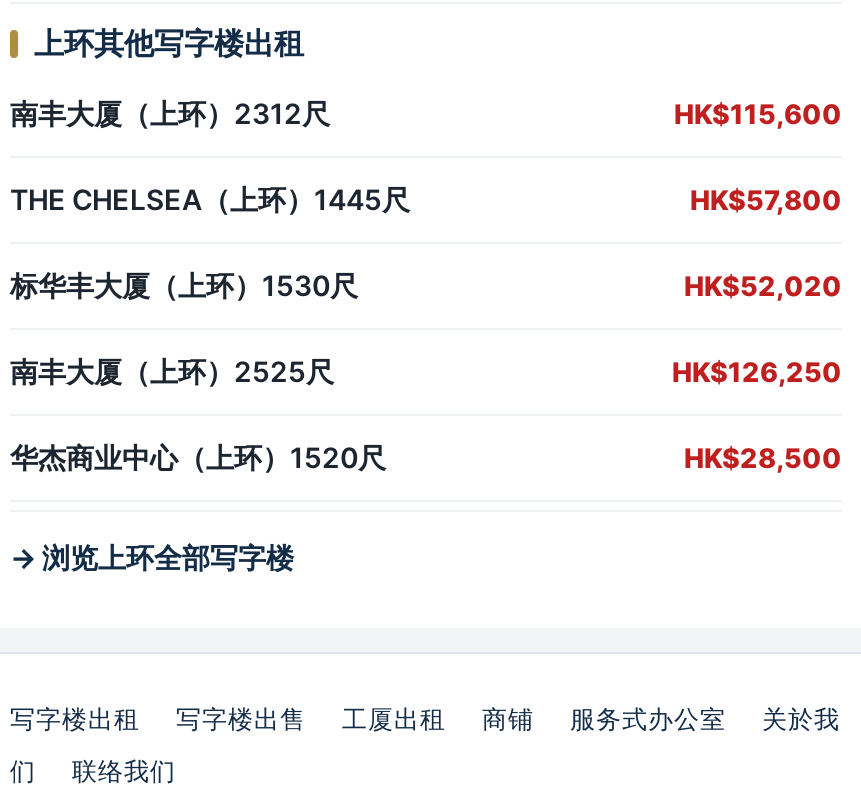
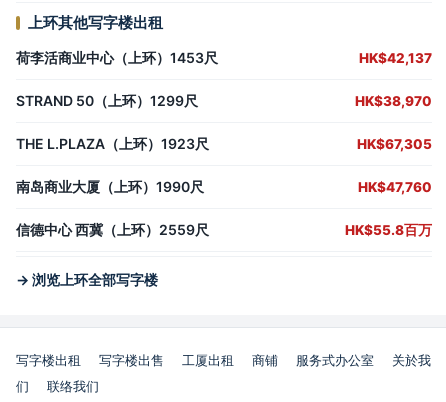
- 南丰大厦（上环）2312尺
- HK$115,600
+ 荷李活商业中心（上环）1453尺
+ HK$42,137

- THE CHELSEA（上环）1445尺
- HK$57,800
+ STRAND 50（上环）1299尺
+ HK$38,970

- 标华丰大厦（上环）1530尺
- HK$52,020
+ THE L.PLAZA（上环）1923尺
+ HK$67,305

- 南丰大厦（上环）2525尺
- HK$126,250
+ 南岛商业大厦（上环）1990尺
+ HK$47,760

- 华杰商业中心（上环）1520尺
- HK$28,500
+ 信德中心 西冀（上环）2559尺
+ HK$55.8百万
